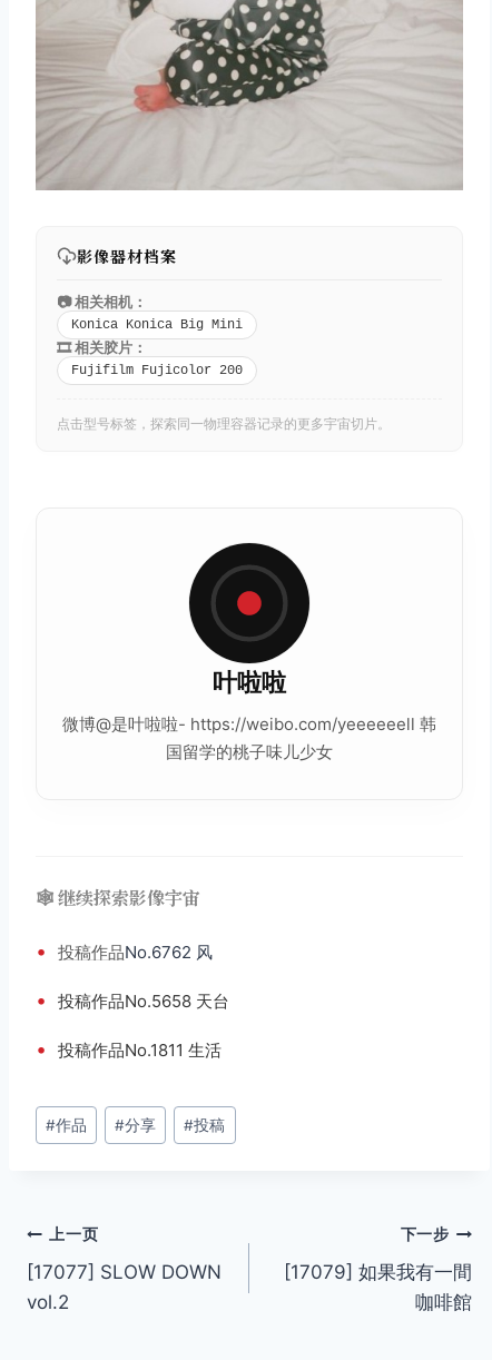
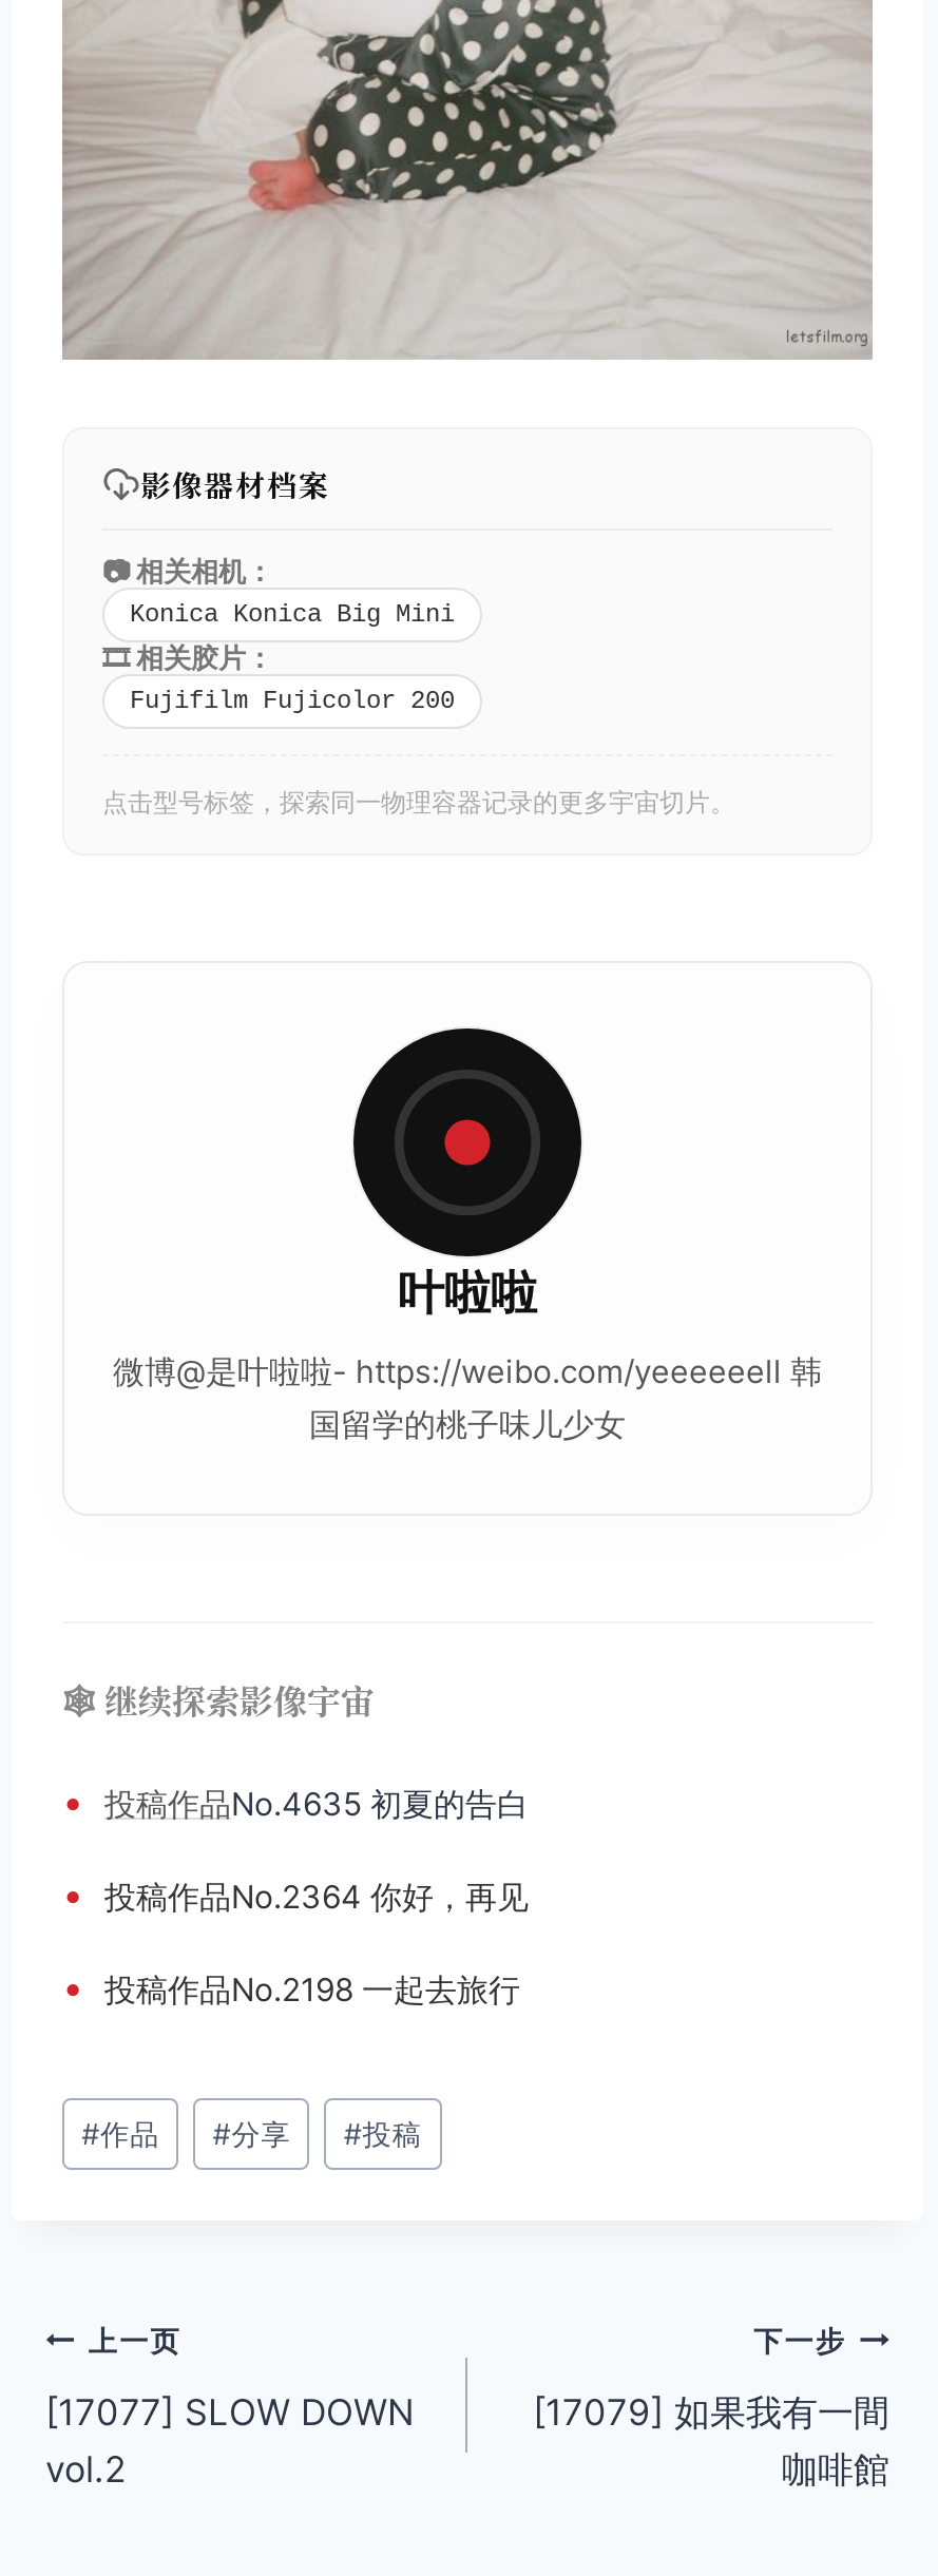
- • 投稿作品No.6762 风
+ • 投稿作品No.4635 初夏的告白

- • 投稿作品No.5658 天台
+ • 投稿作品No.2364 你好，再见

- • 投稿作品No.1811 生活
+ • 投稿作品No.2198 一起去旅行
